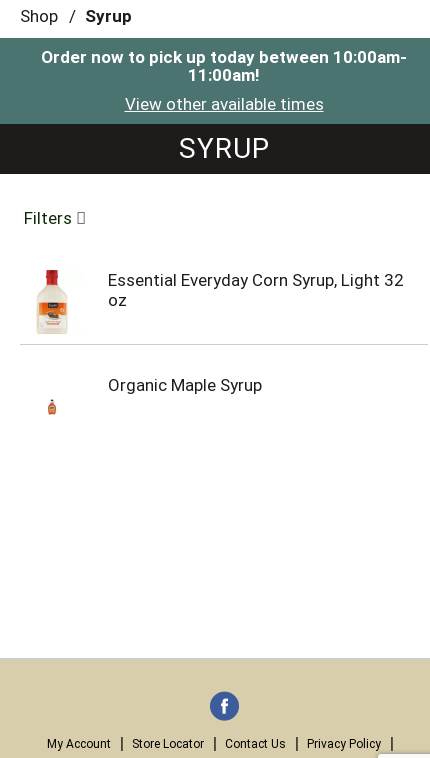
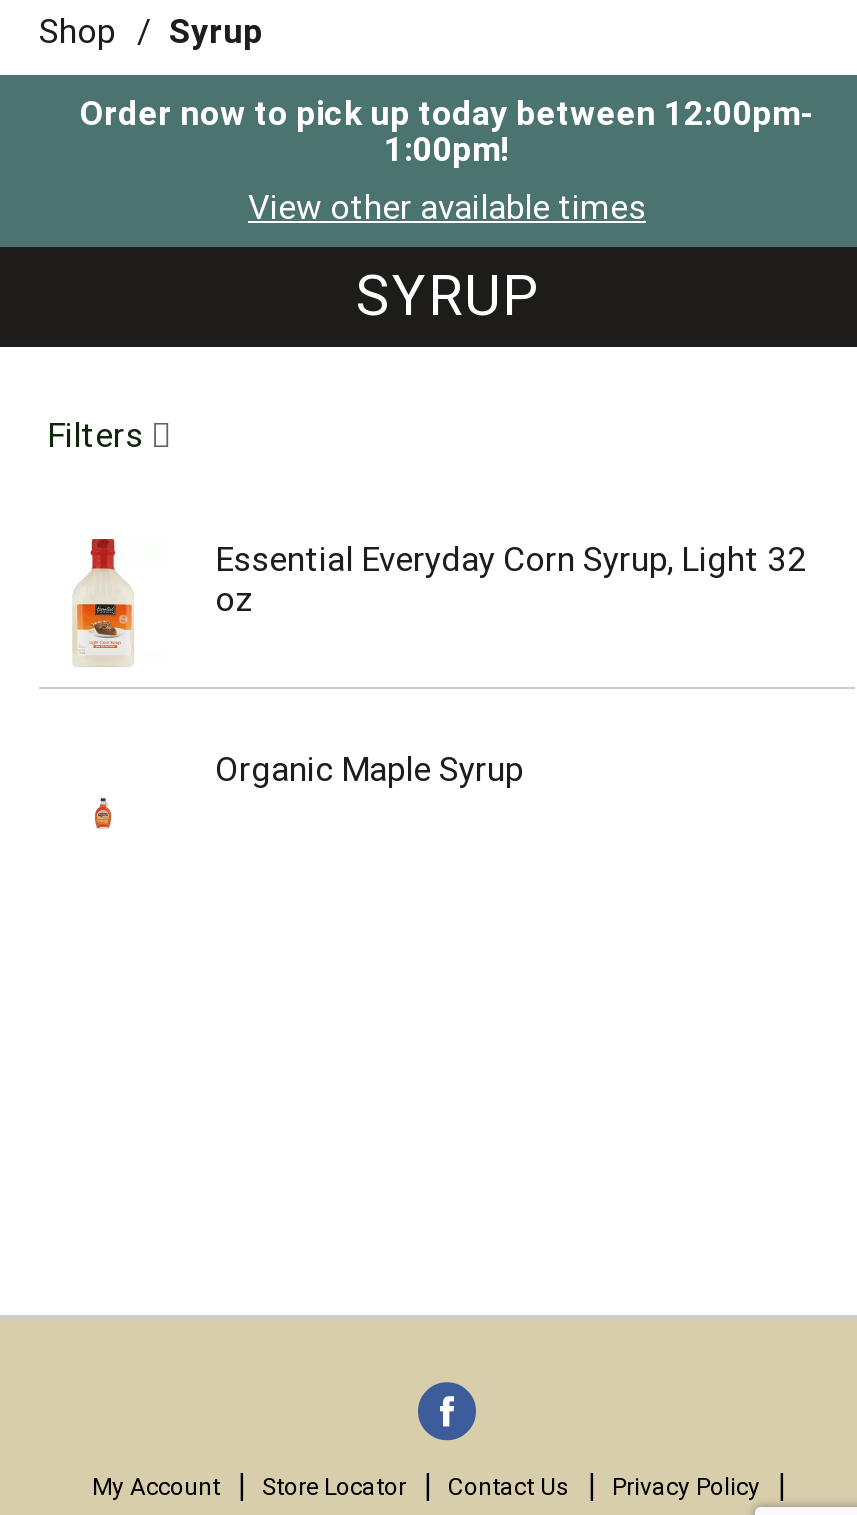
- Order now to pick up today between 10:00am-
- 11:00am!
+ Order now to pick up today between 12:00pm-
+ 1:00pm!
